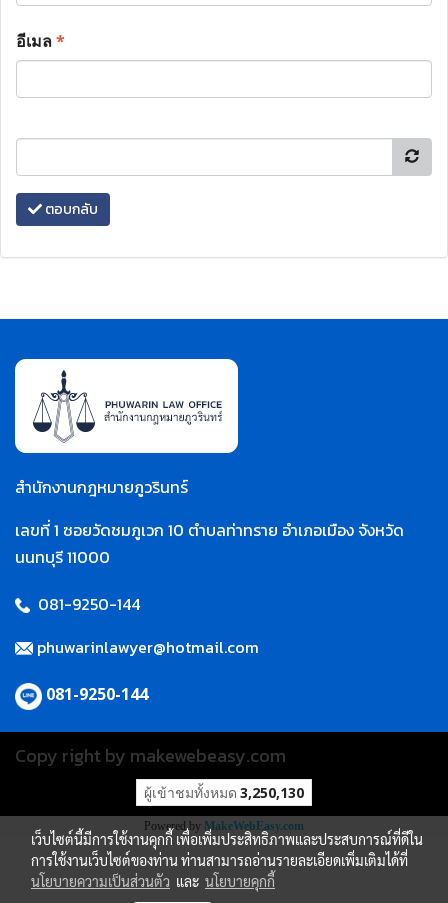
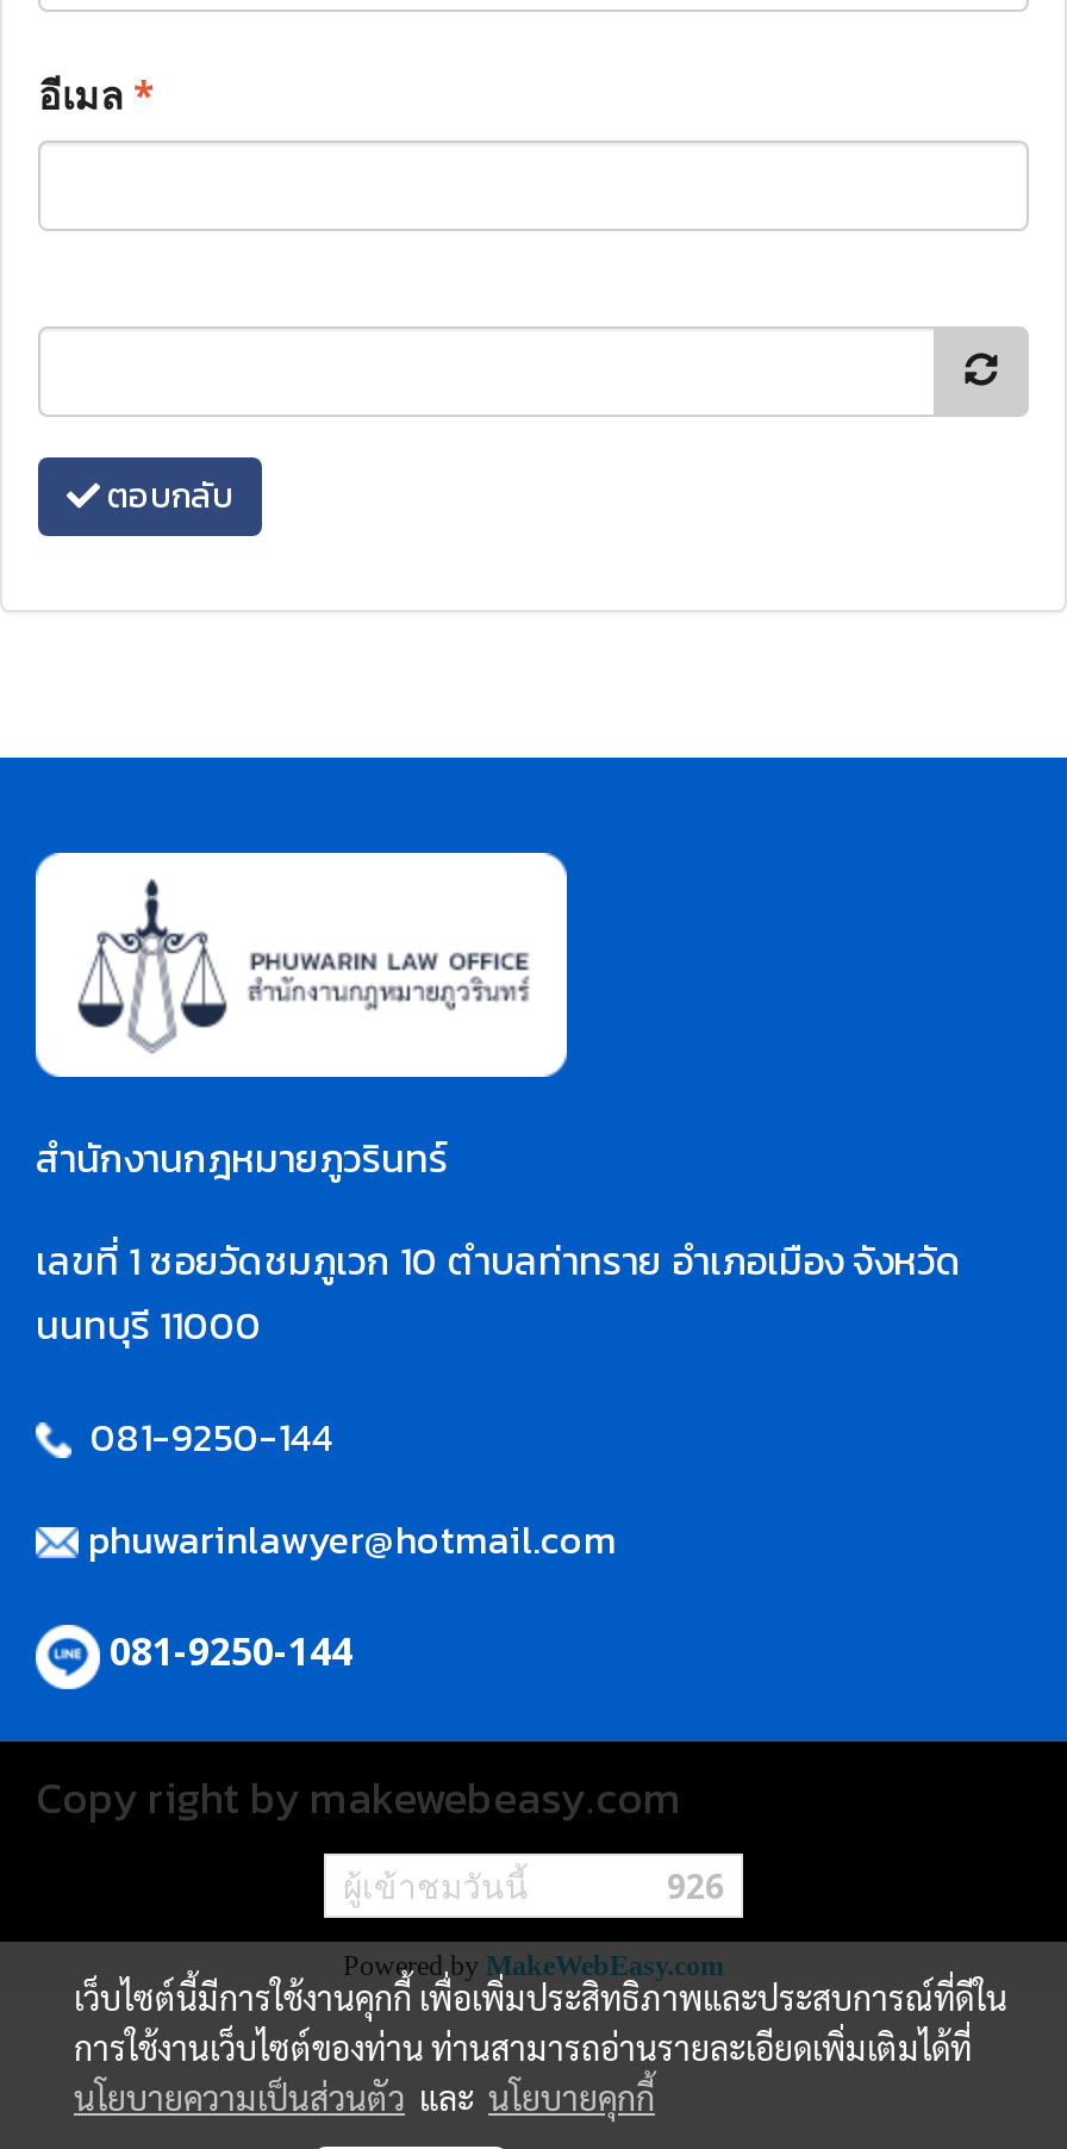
- ผู้เข้าชมทั้งหมด 3,250,130
+ ผู้เข้าชมวันนี้
+ 926
